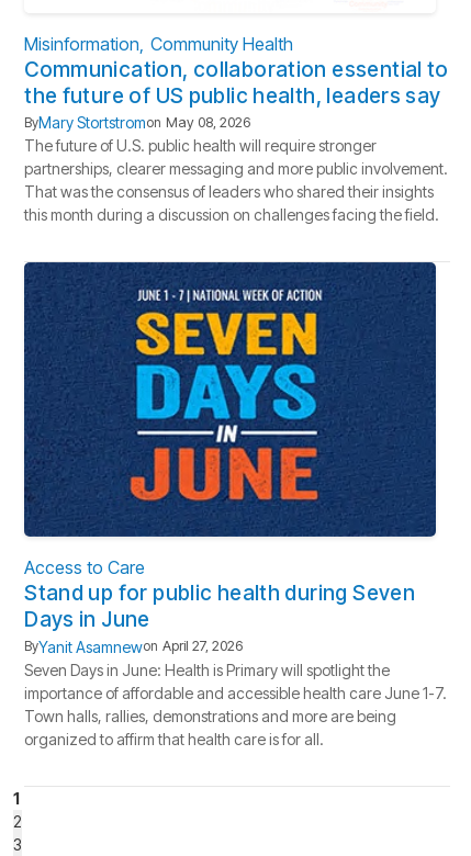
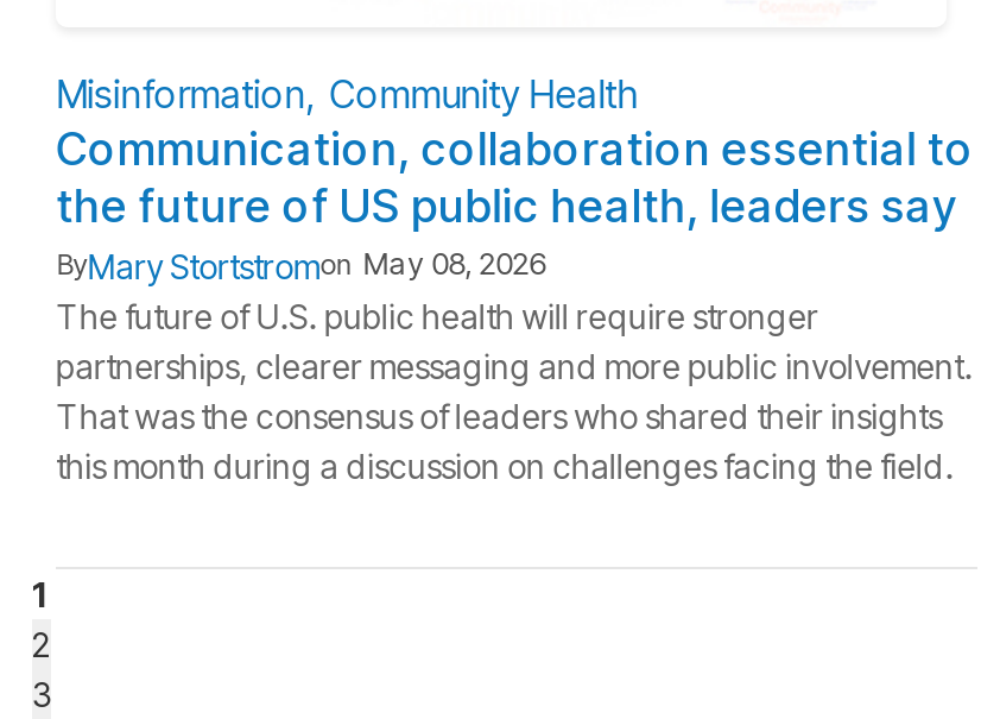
- [image]
- Access to Care
- Stand up for public health during Seven
- Days in June
- ByYanit Asamnewon April 27, 2026
- Seven Days in June: Health is Primary will spotlight the
- importance of affordable and accessible health care June 1-7.
- Town halls, rallies, demonstrations and more are being
- organized to affirm that health care is for all.
